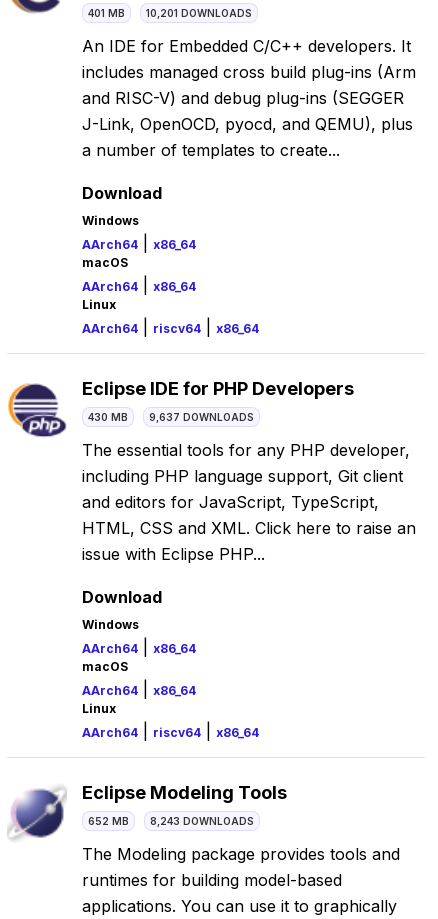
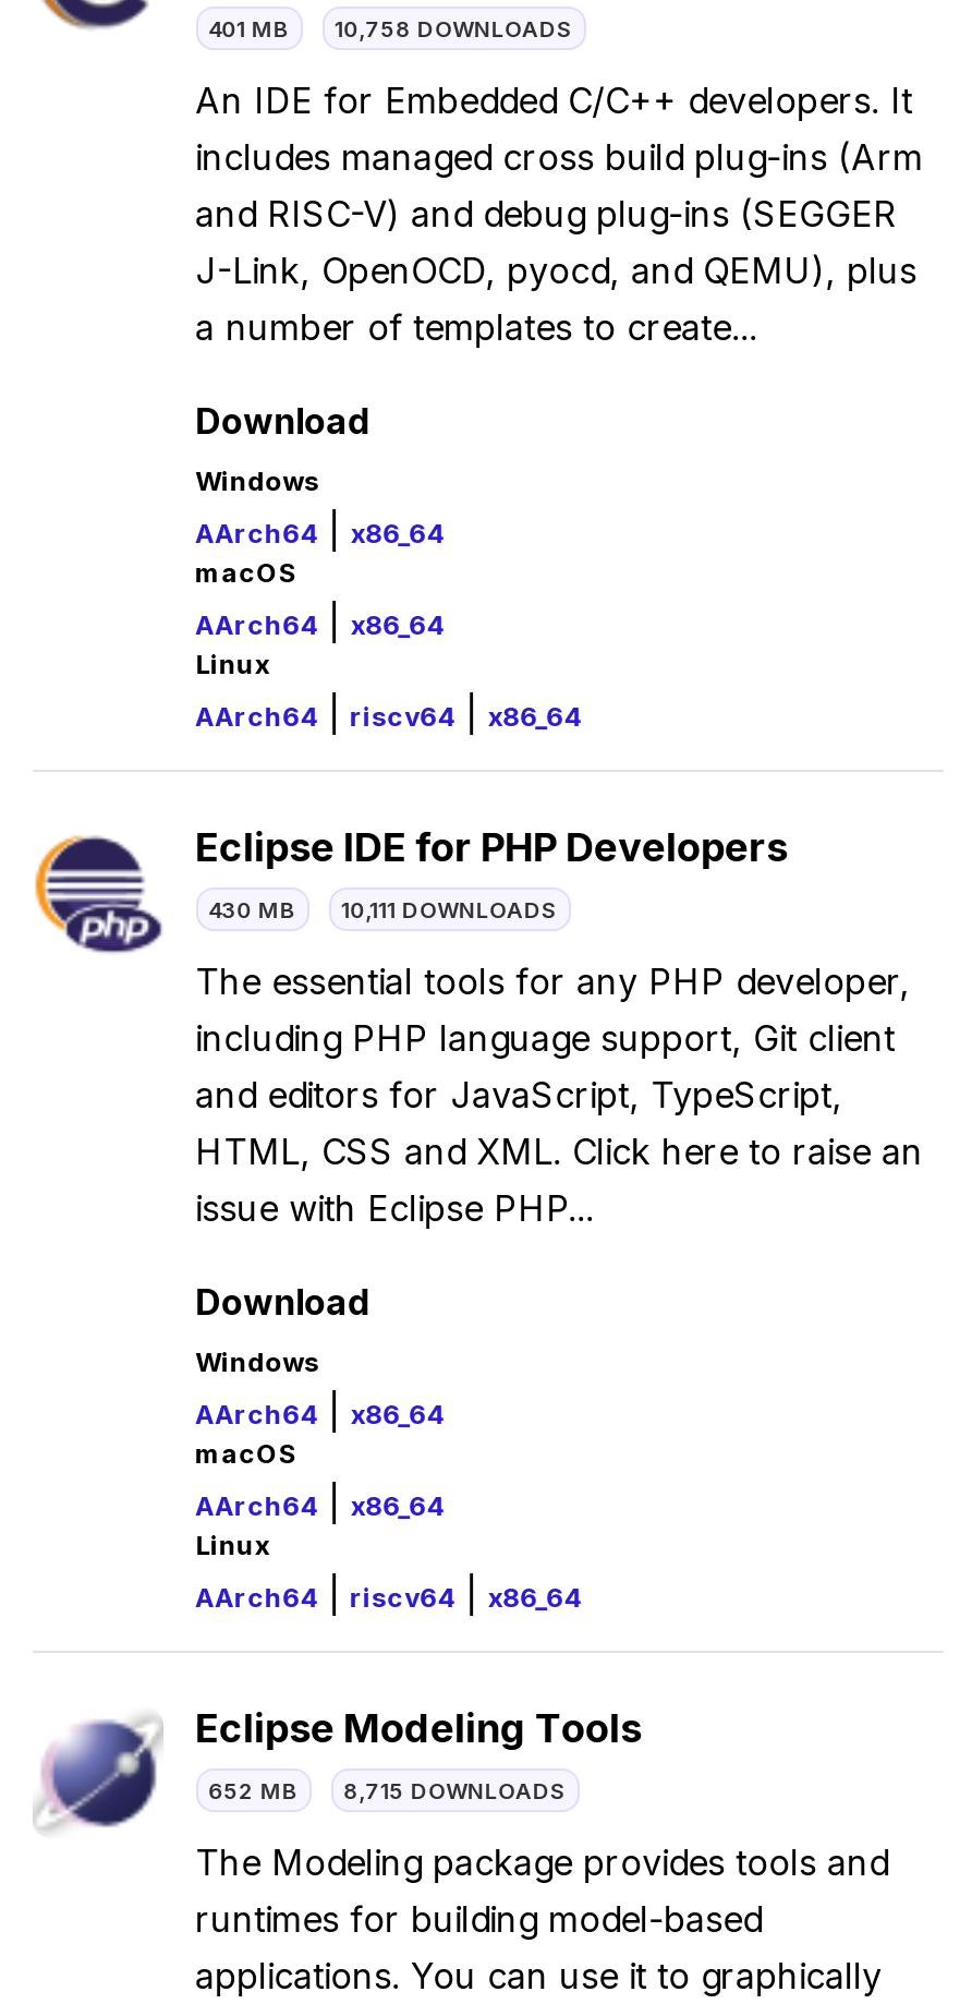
- 401 MB 10,201 DOWNLOADS
+ 401 MB 10,758 DOWNLOADS

- 430 MB 9,637 DOWNLOADS
+ 430 MB 10,111 DOWNLOADS

- 652 MB 8,243 DOWNLOADS
+ 652 MB 8,715 DOWNLOADS
